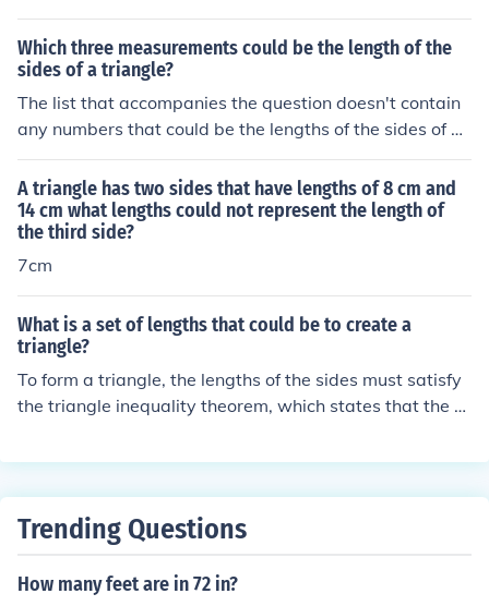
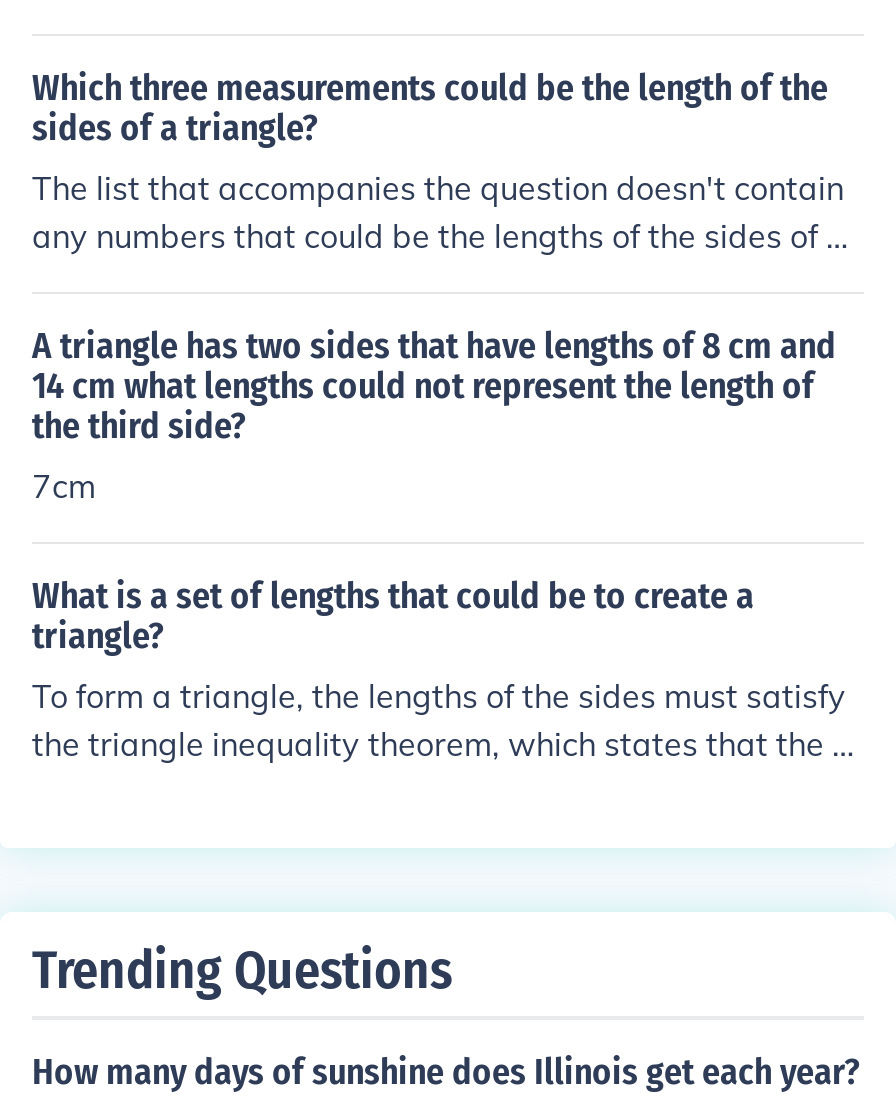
- How many feet are in 72 in?
+ How many days of sunshine does Illinois get each year?
